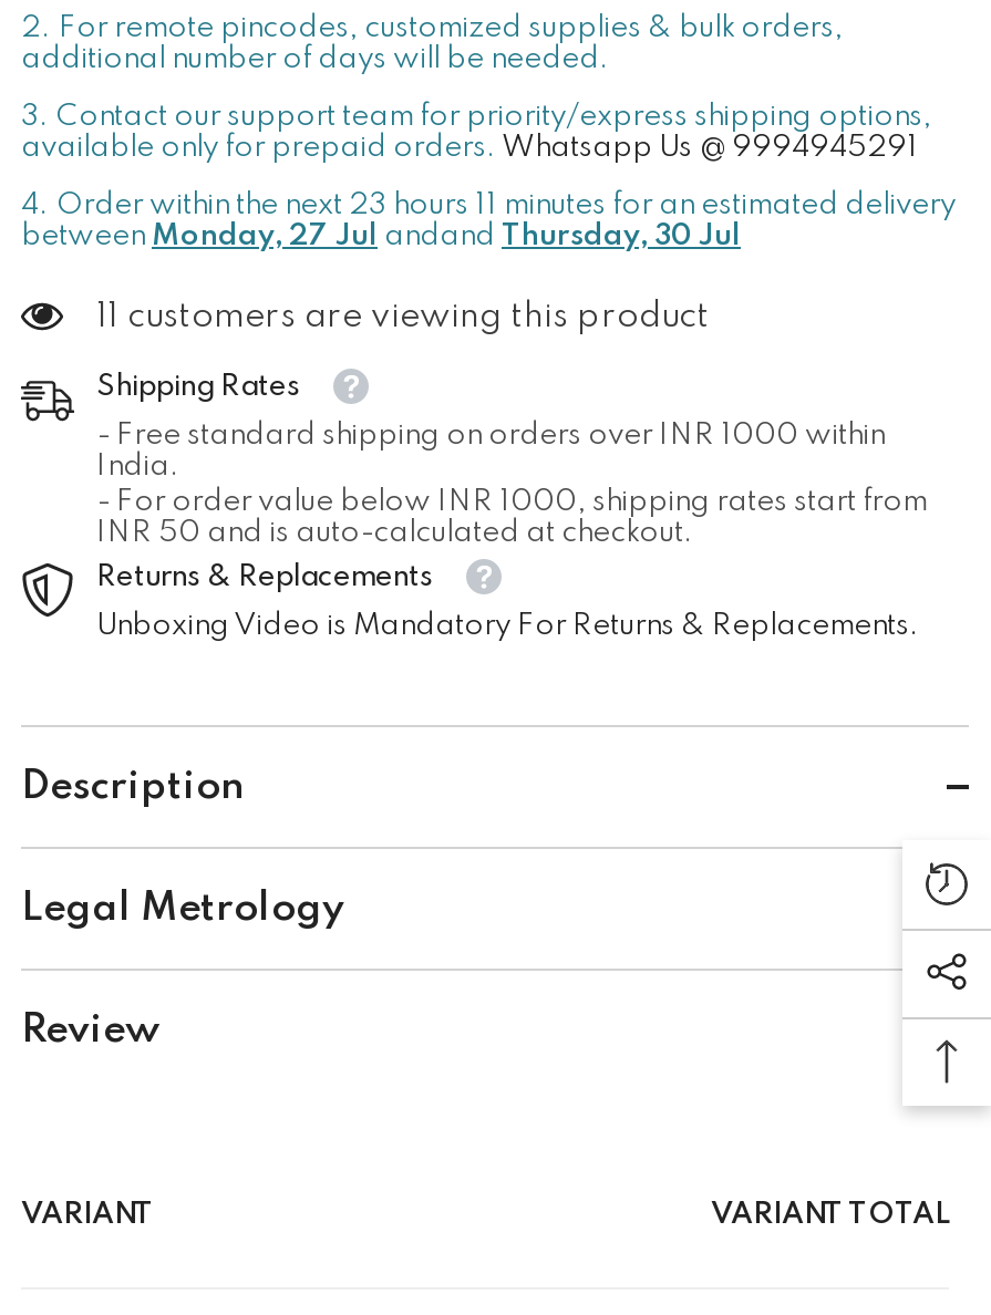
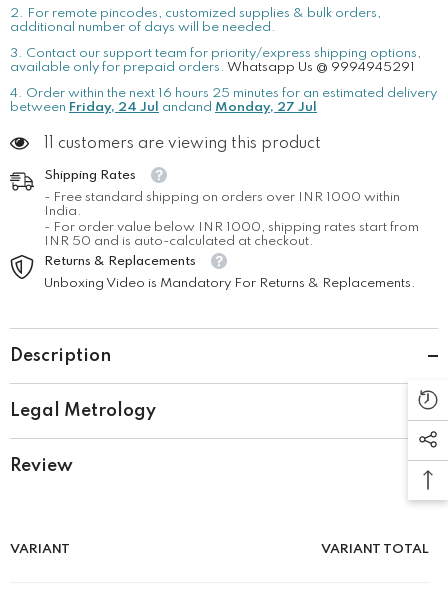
- 4. Order within the next 23 hours 11 minutes for an estimated delivery
+ 4. Order within the next 16 hours 25 minutes for an estimated delivery

- between Monday, 27 Jul andand Thursday, 30 Jul
+ between Friday, 24 Jul andand Monday, 27 Jul
